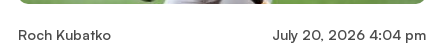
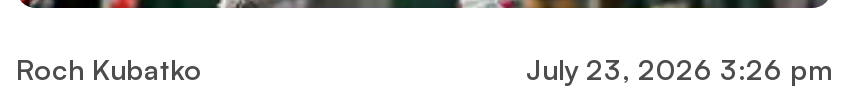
- July 20, 2026 4:04 pm
+ July 23, 2026 3:26 pm
